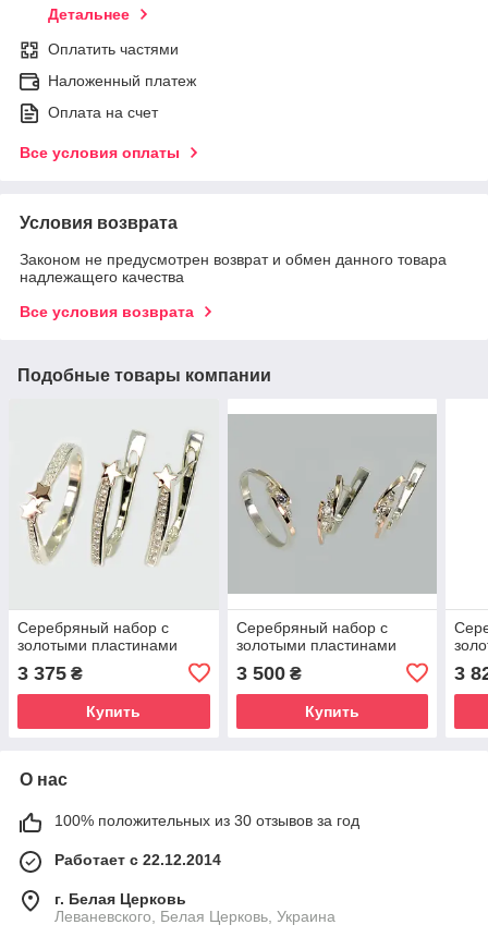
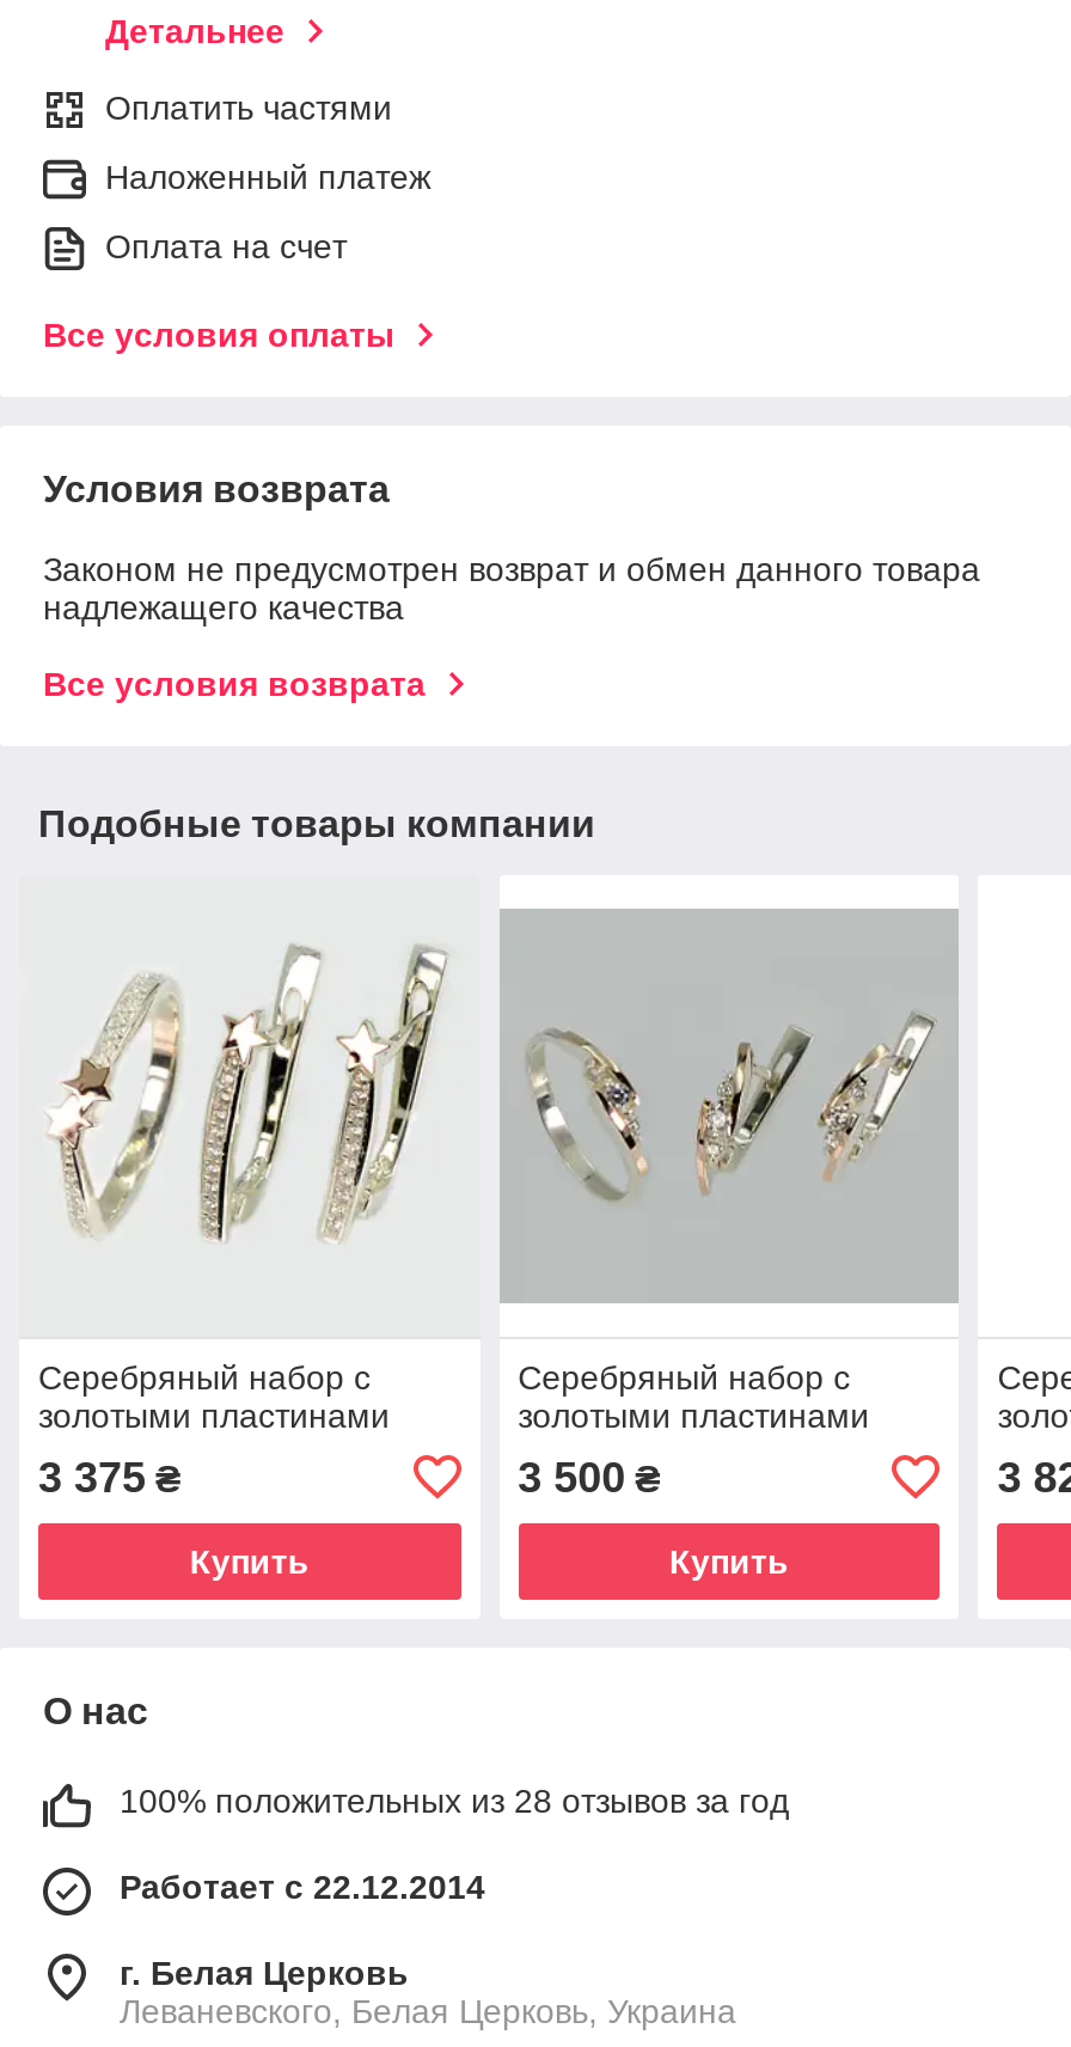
- 100% положительных из 30 отзывов за год
+ 100% положительных из 28 отзывов за год
